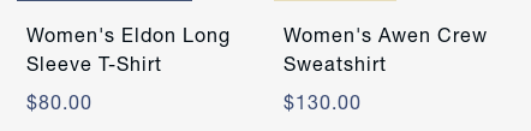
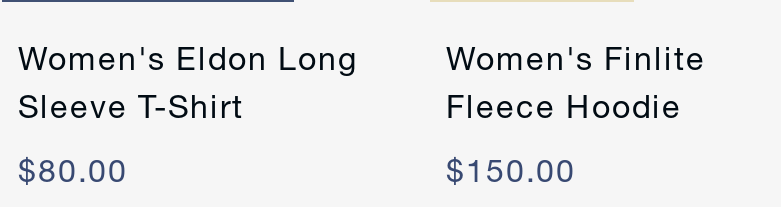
- Women's Awen Crew
- Sweatshirt
+ Women's Finlite
+ Fleece Hoodie

- $130.00
+ $150.00
